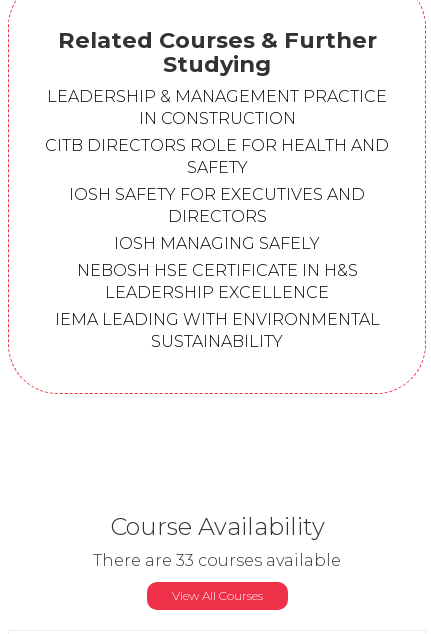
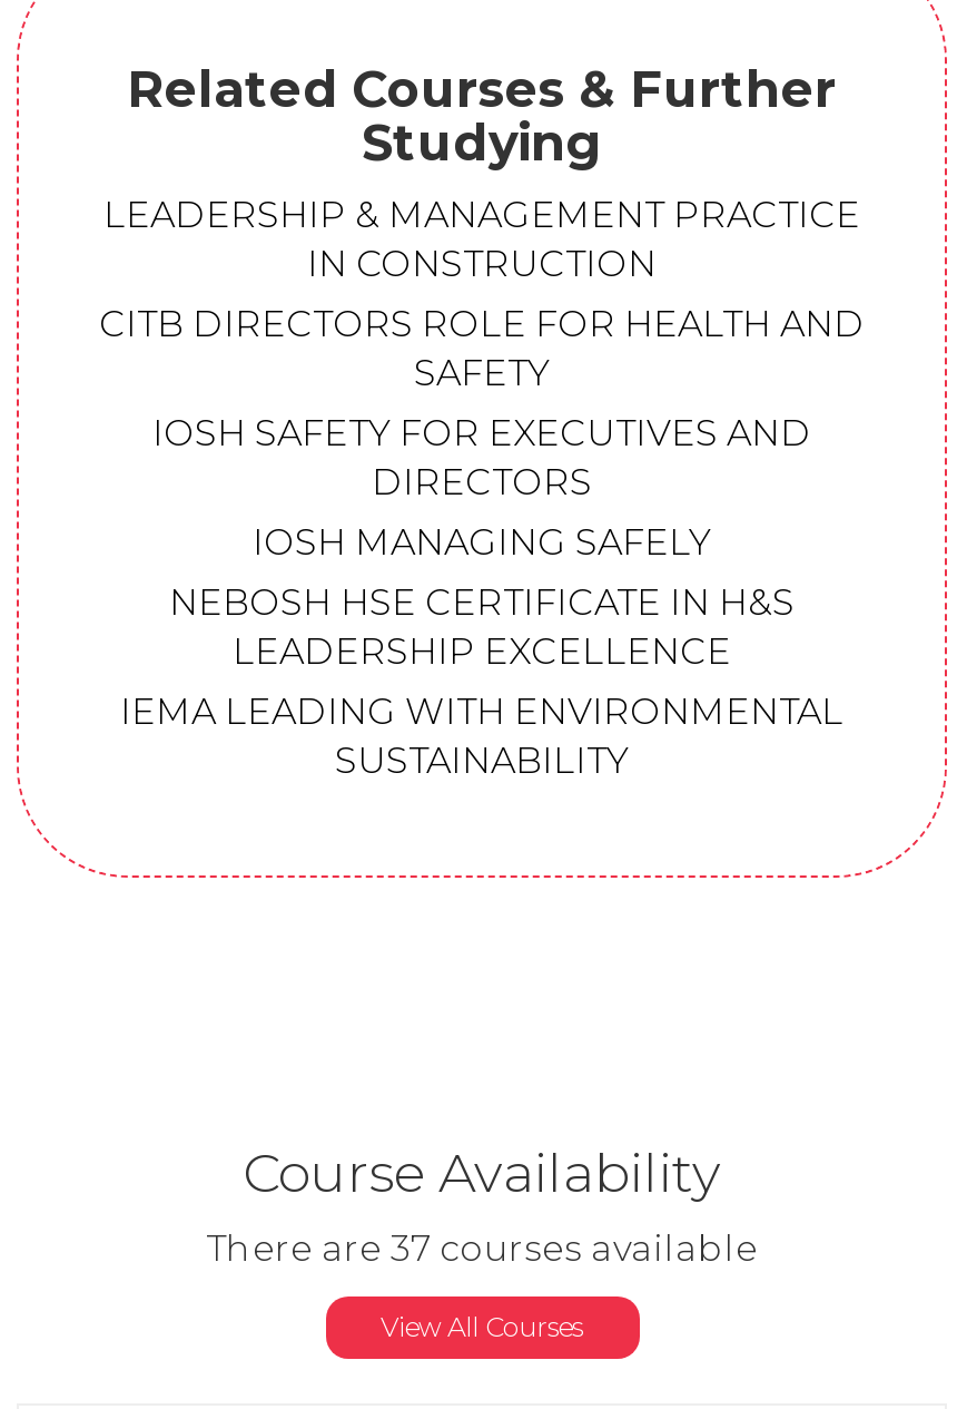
- There are 33 courses available
+ There are 37 courses available
